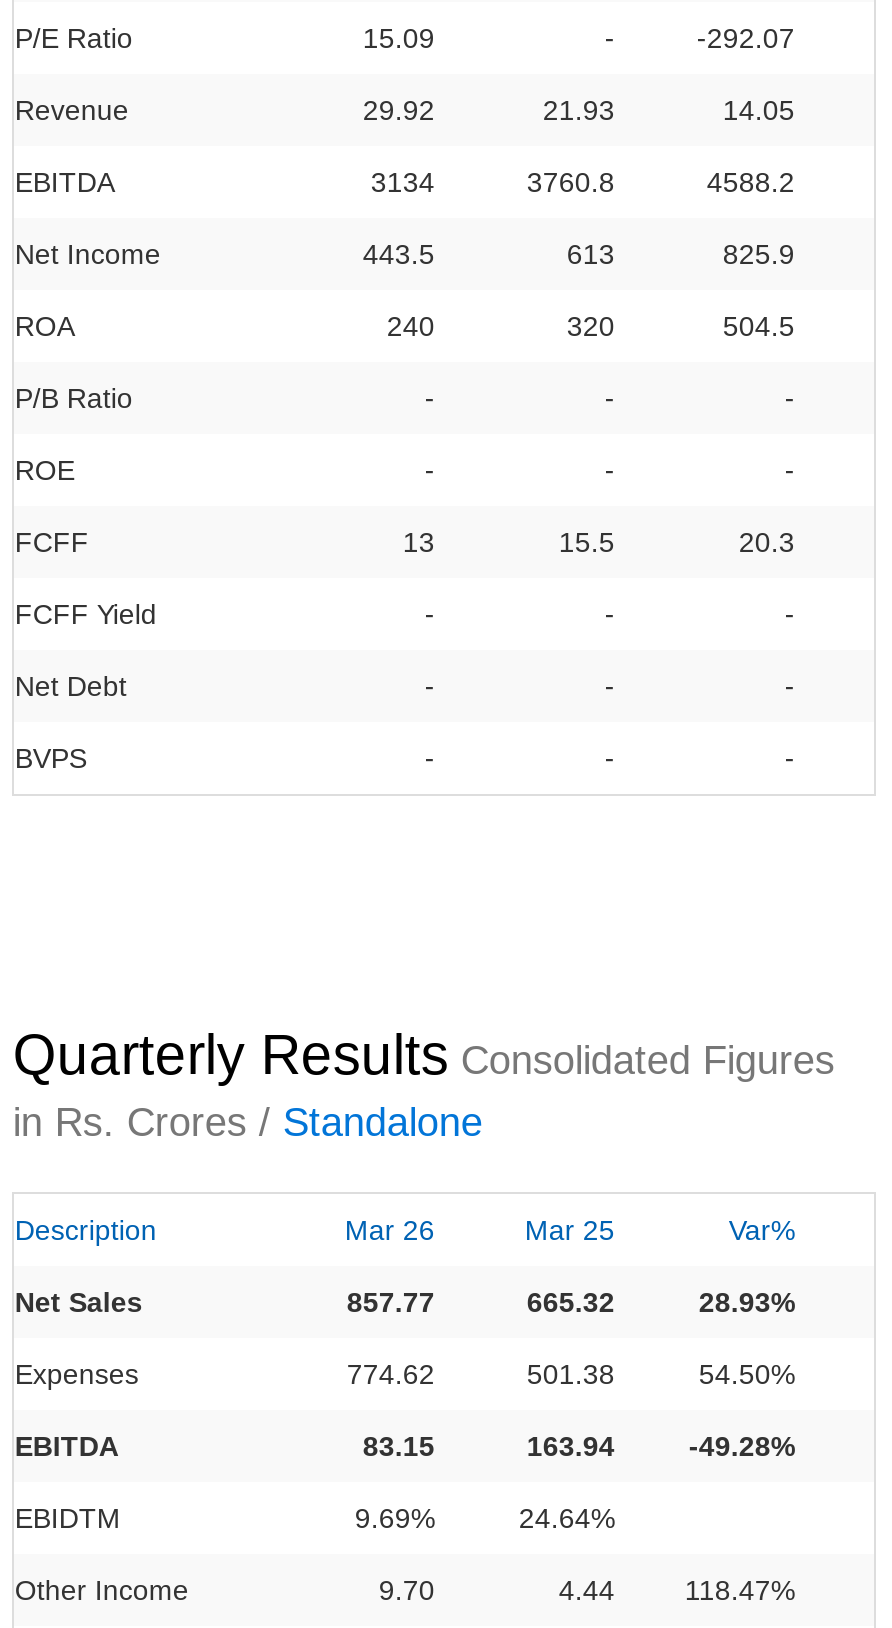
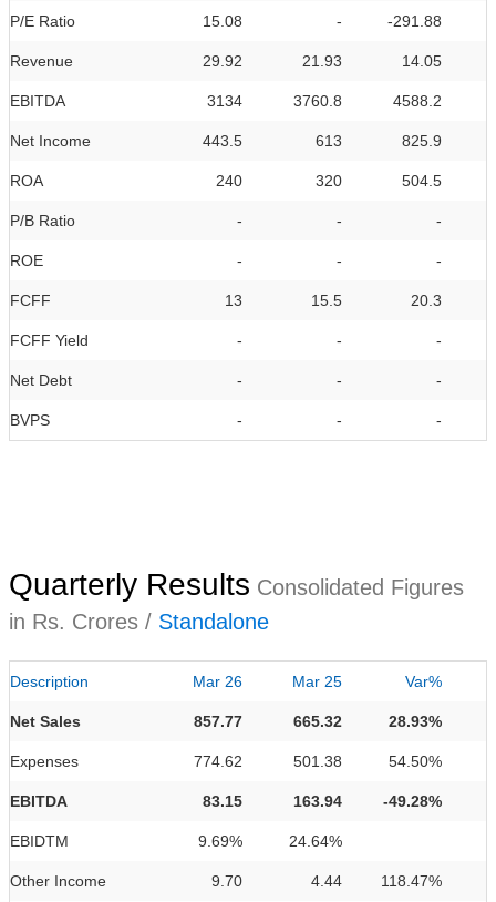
- 15.09
+ 15.08

- -292.07
+ -291.88
